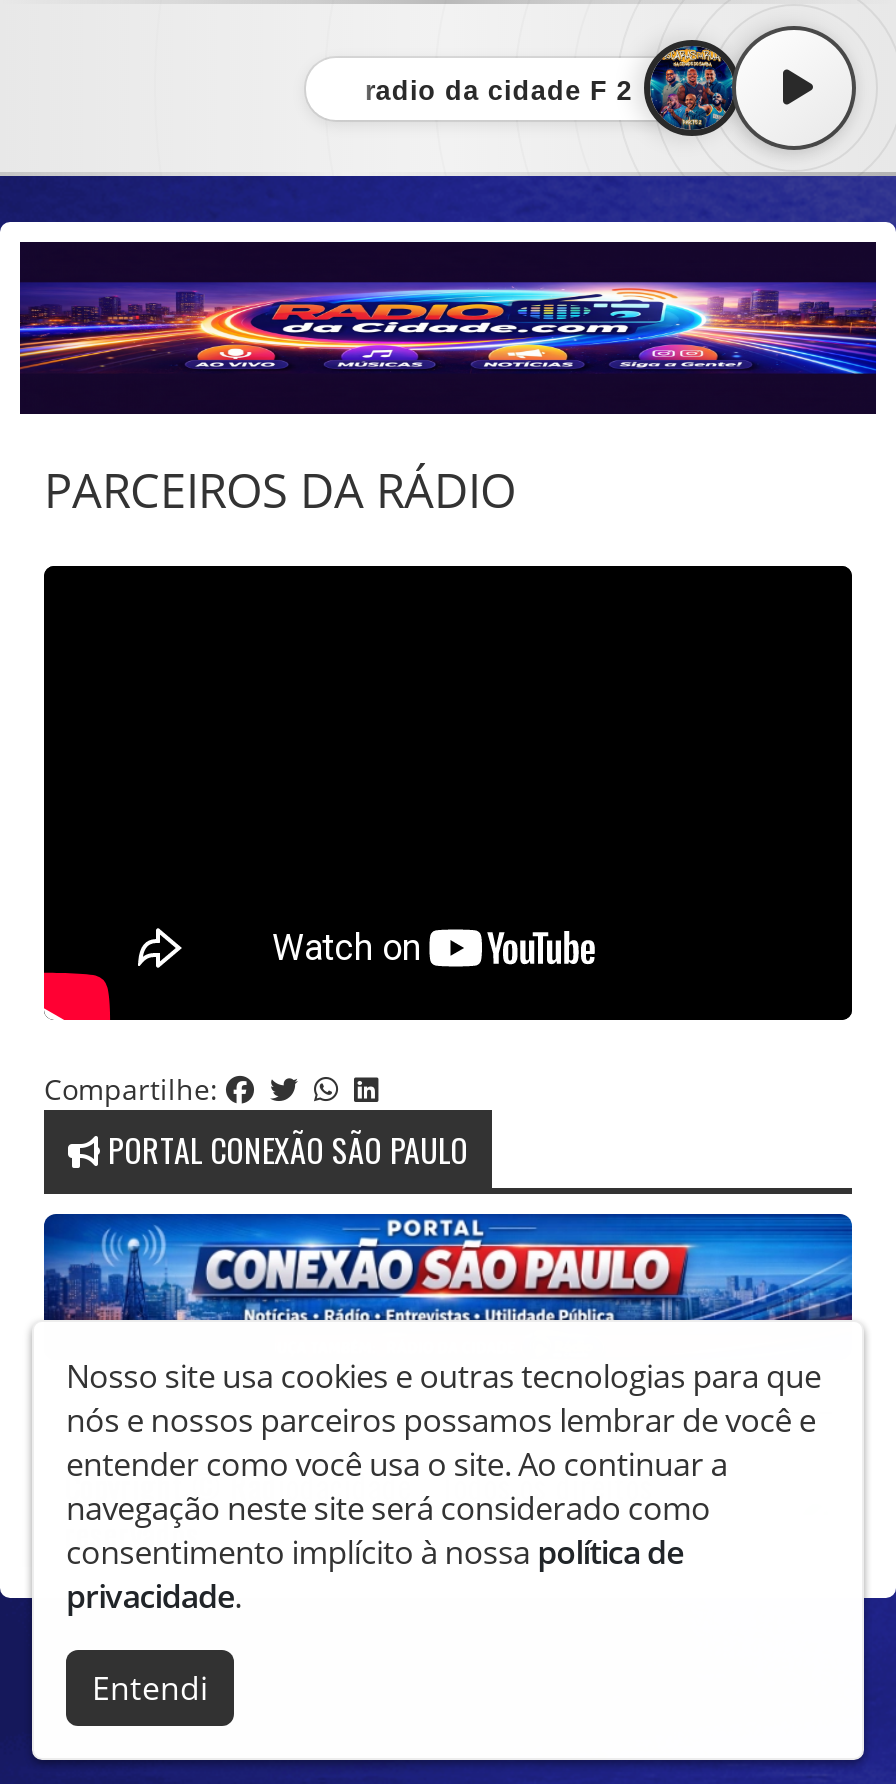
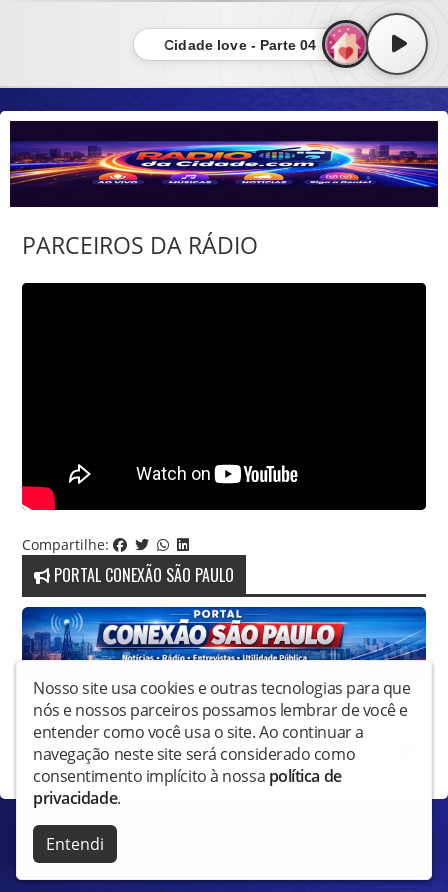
- [image]
- radio da cidade F 2
+ [image]
+ Cidade love - Parte 04
